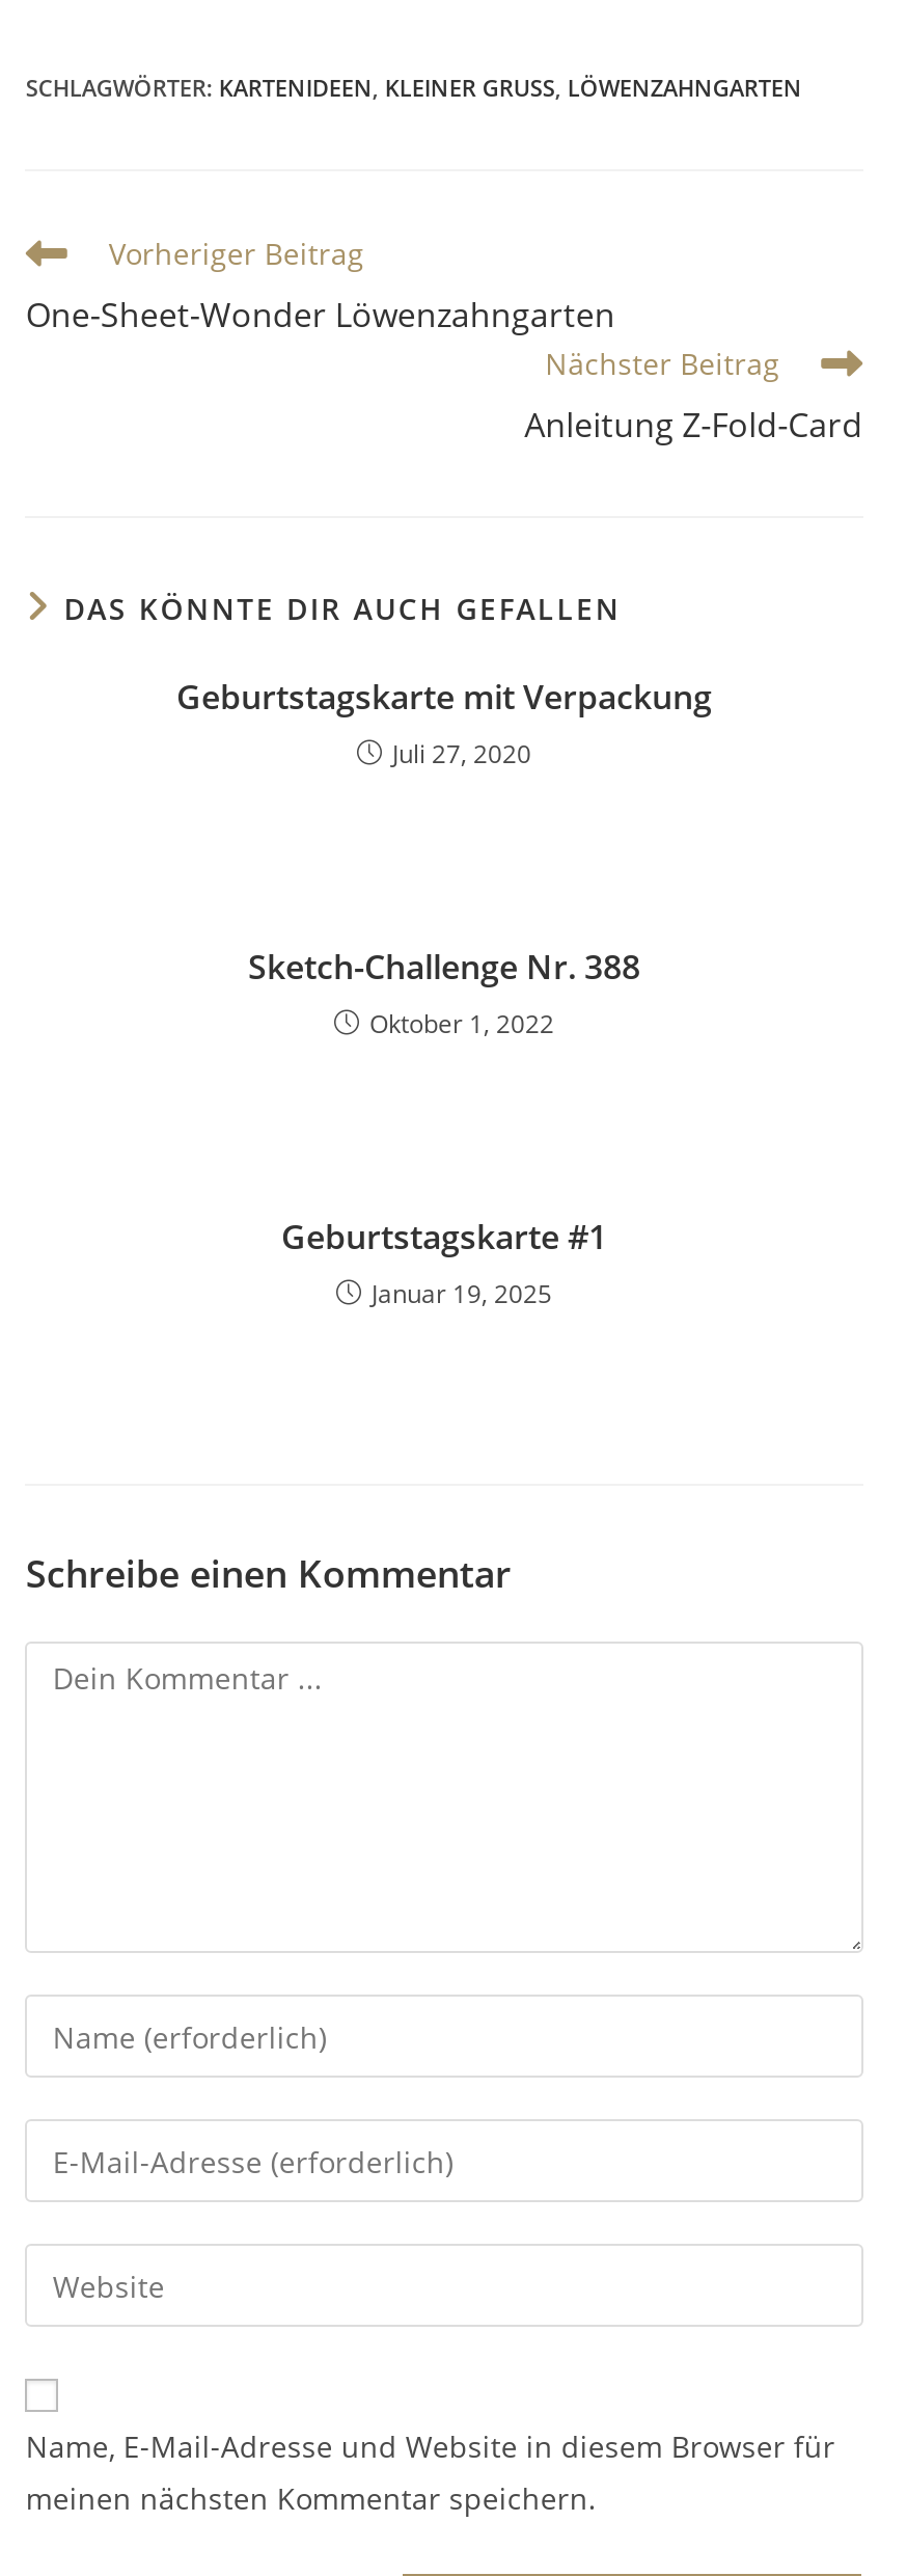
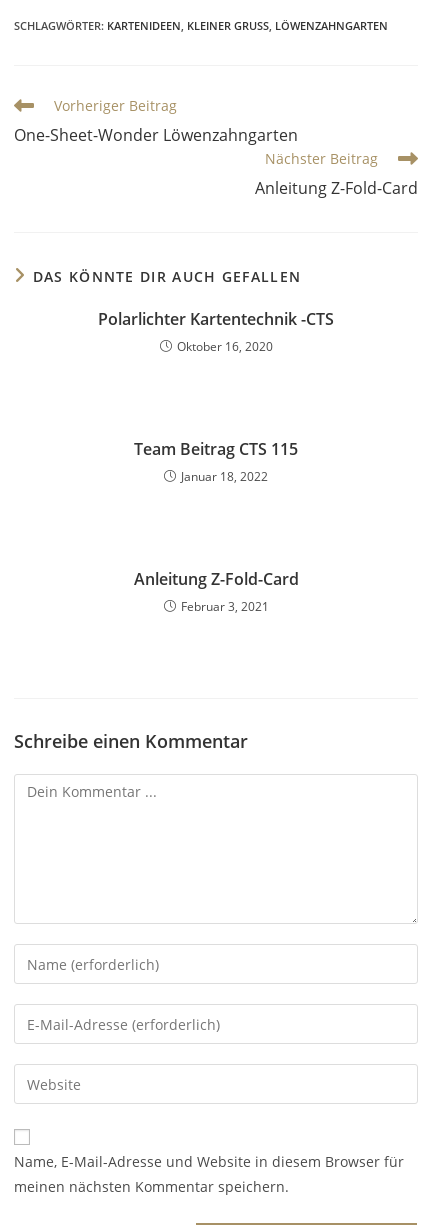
- Geburtstagskarte mit Verpackung
- Juli 27, 2020
+ Polarlichter Kartentechnik -CTS
+ Oktober 16, 2020

- Sketch-Challenge Nr. 388
- Oktober 1, 2022
+ Team Beitrag CTS 115
+ Januar 18, 2022

- Geburtstagskarte #1
- Januar 19, 2025
+ Anleitung Z-Fold-Card
+ Februar 3, 2021
